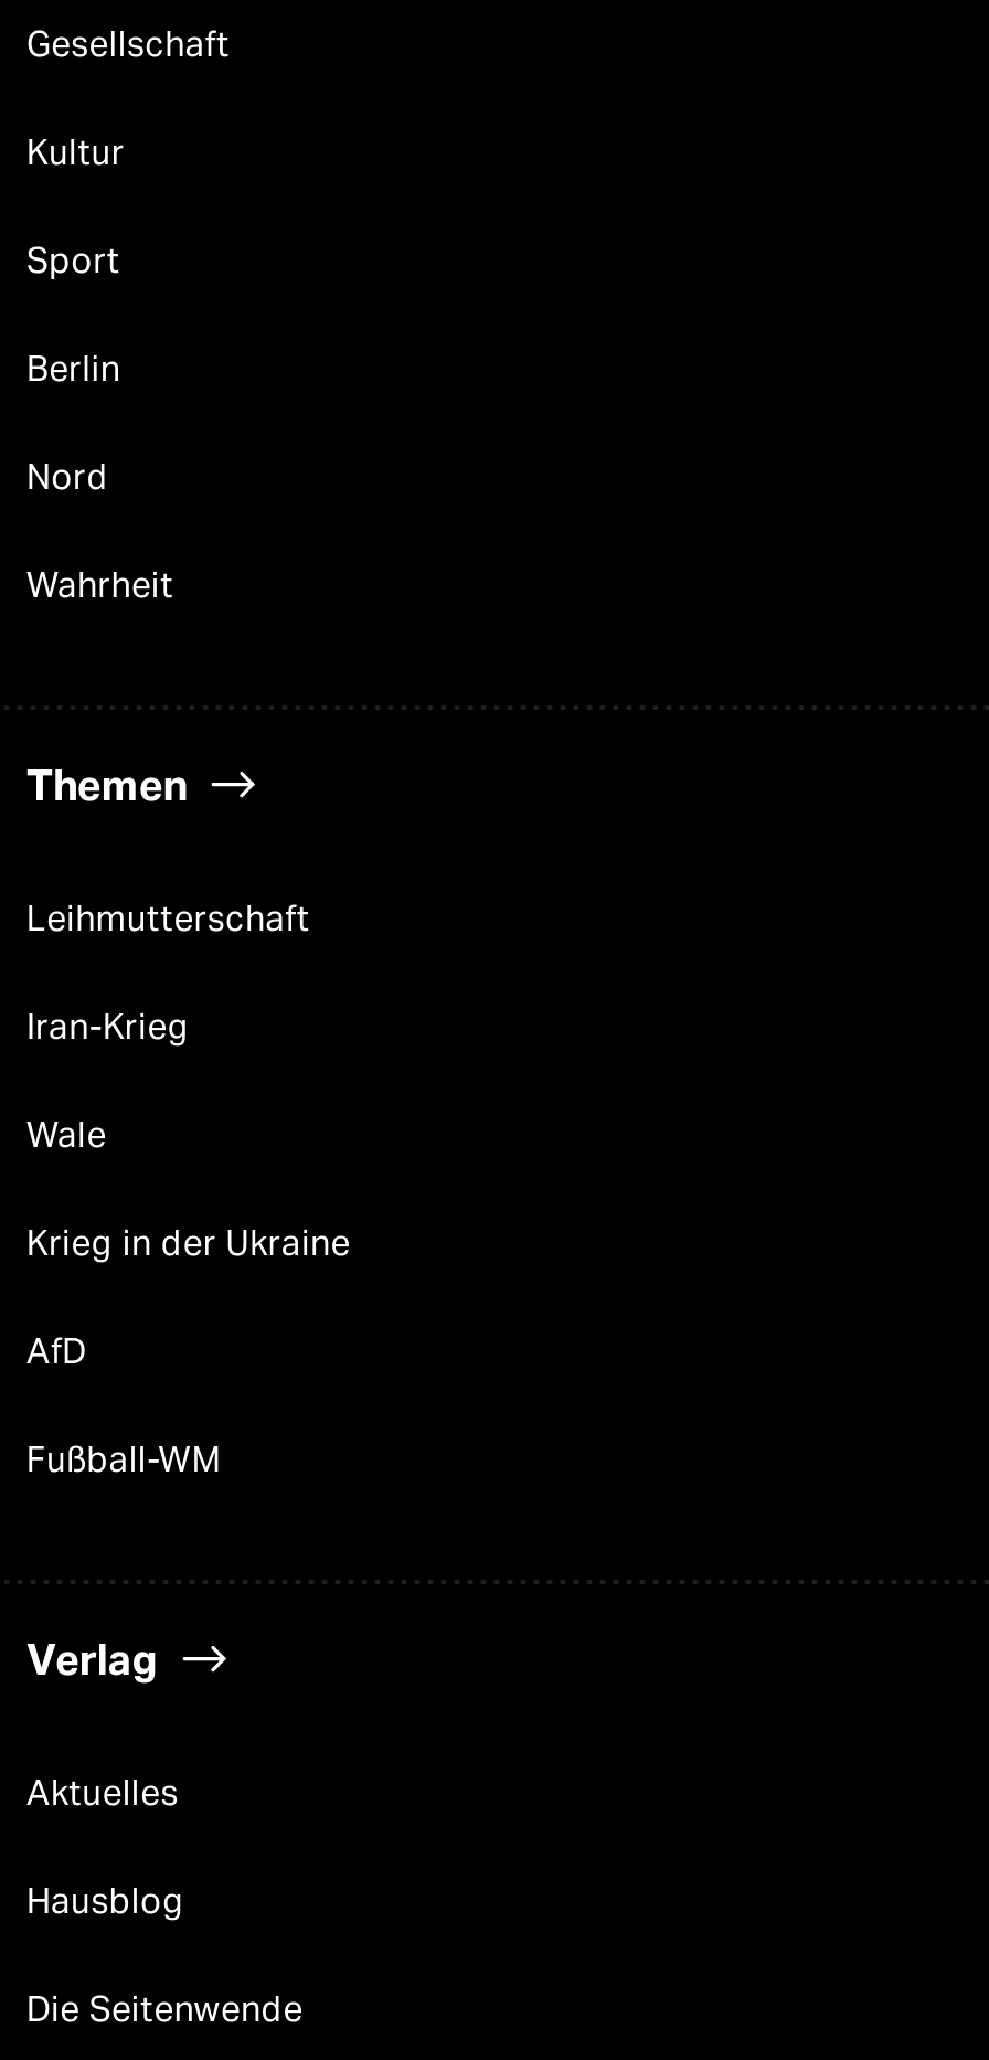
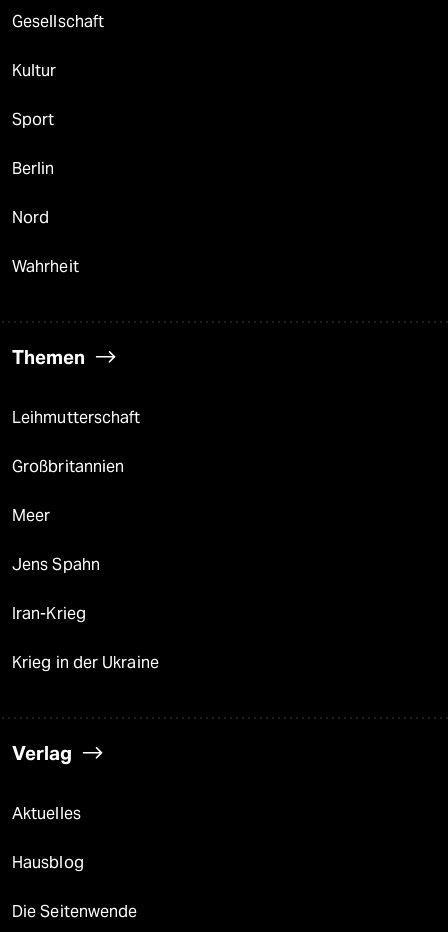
+ Großbritannien
+ Meer
+ Jens Spahn

moved down: Iran-Krieg

- Wale

moved down: Krieg in der Ukraine

- AfD
- Fußball-WM
